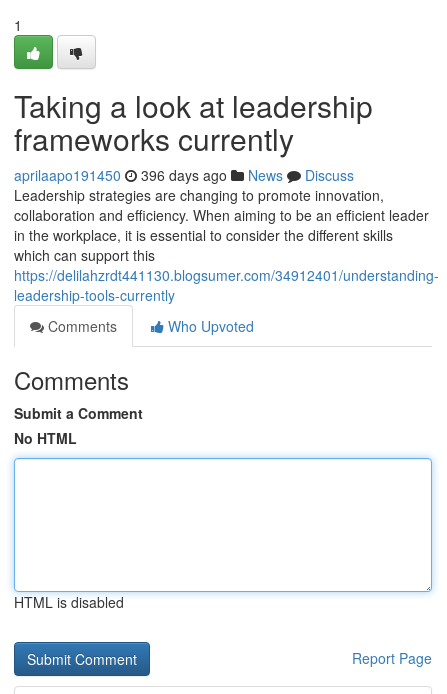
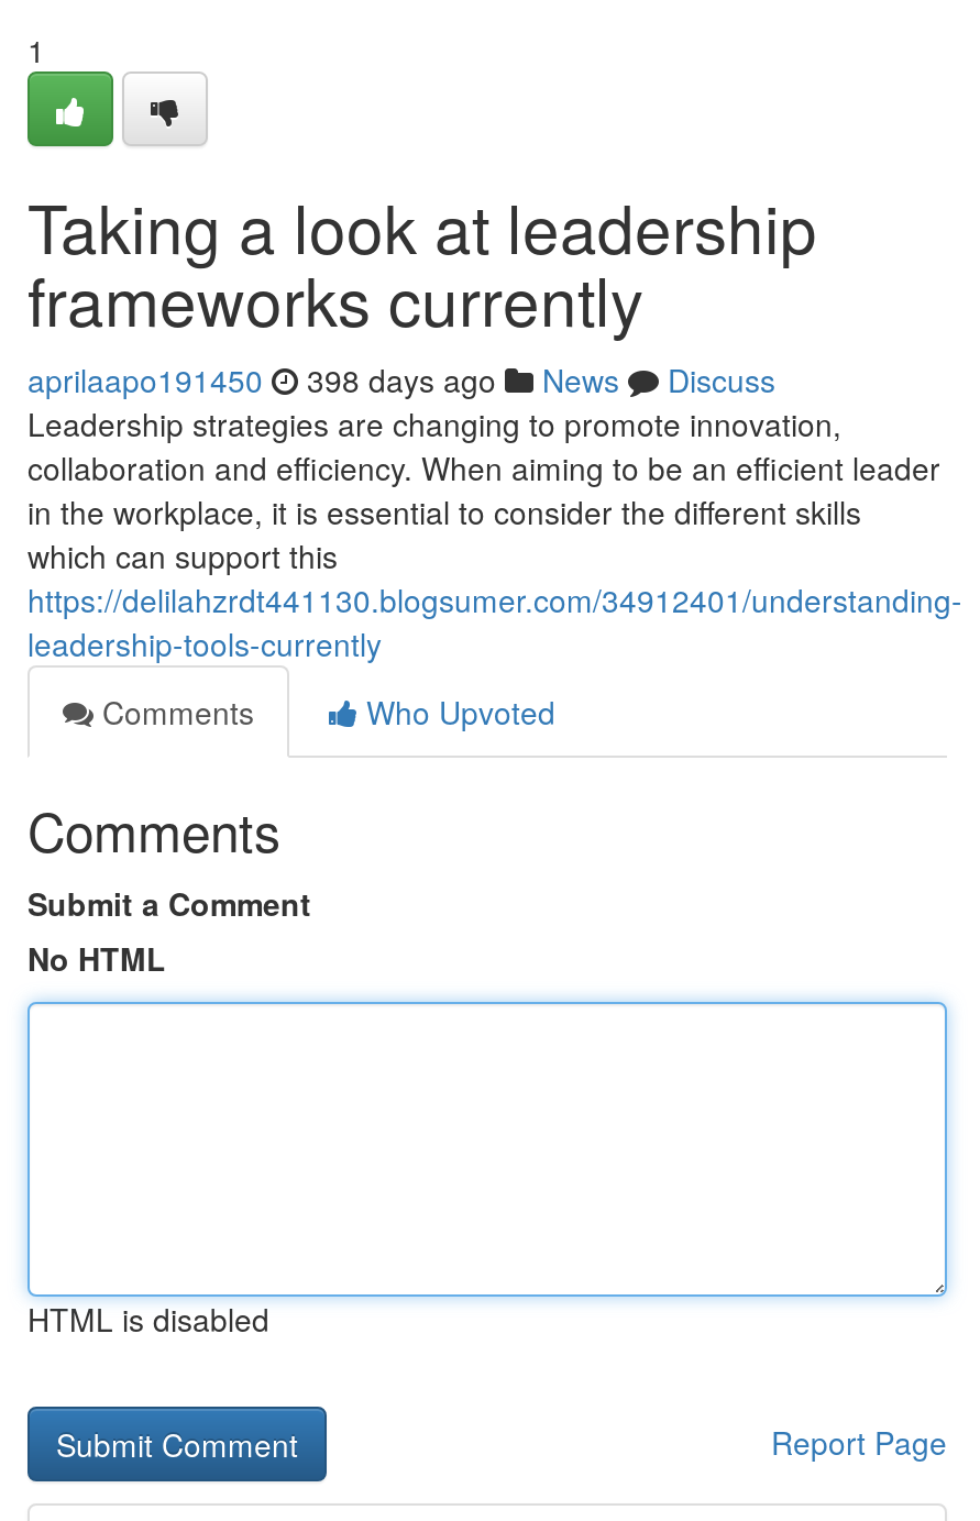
- aprilaapo191450 396 days ago News Discuss
+ aprilaapo191450 398 days ago News Discuss
